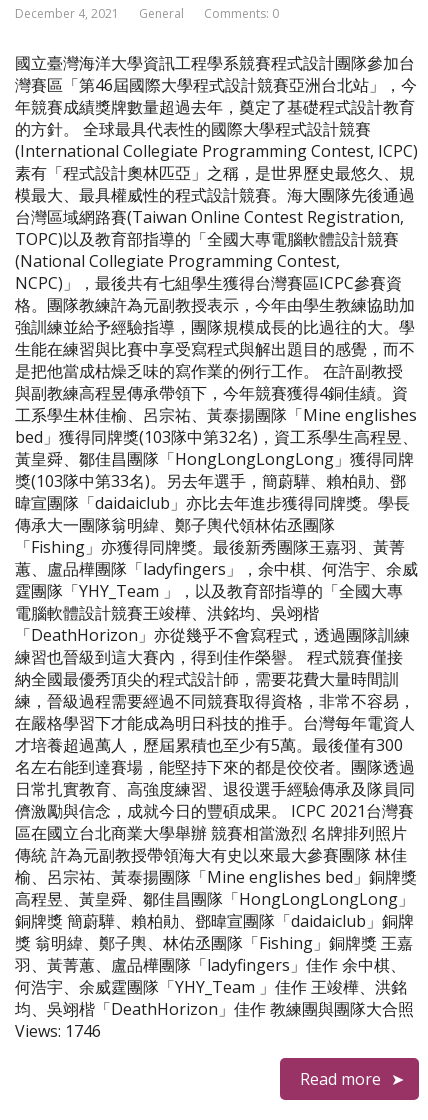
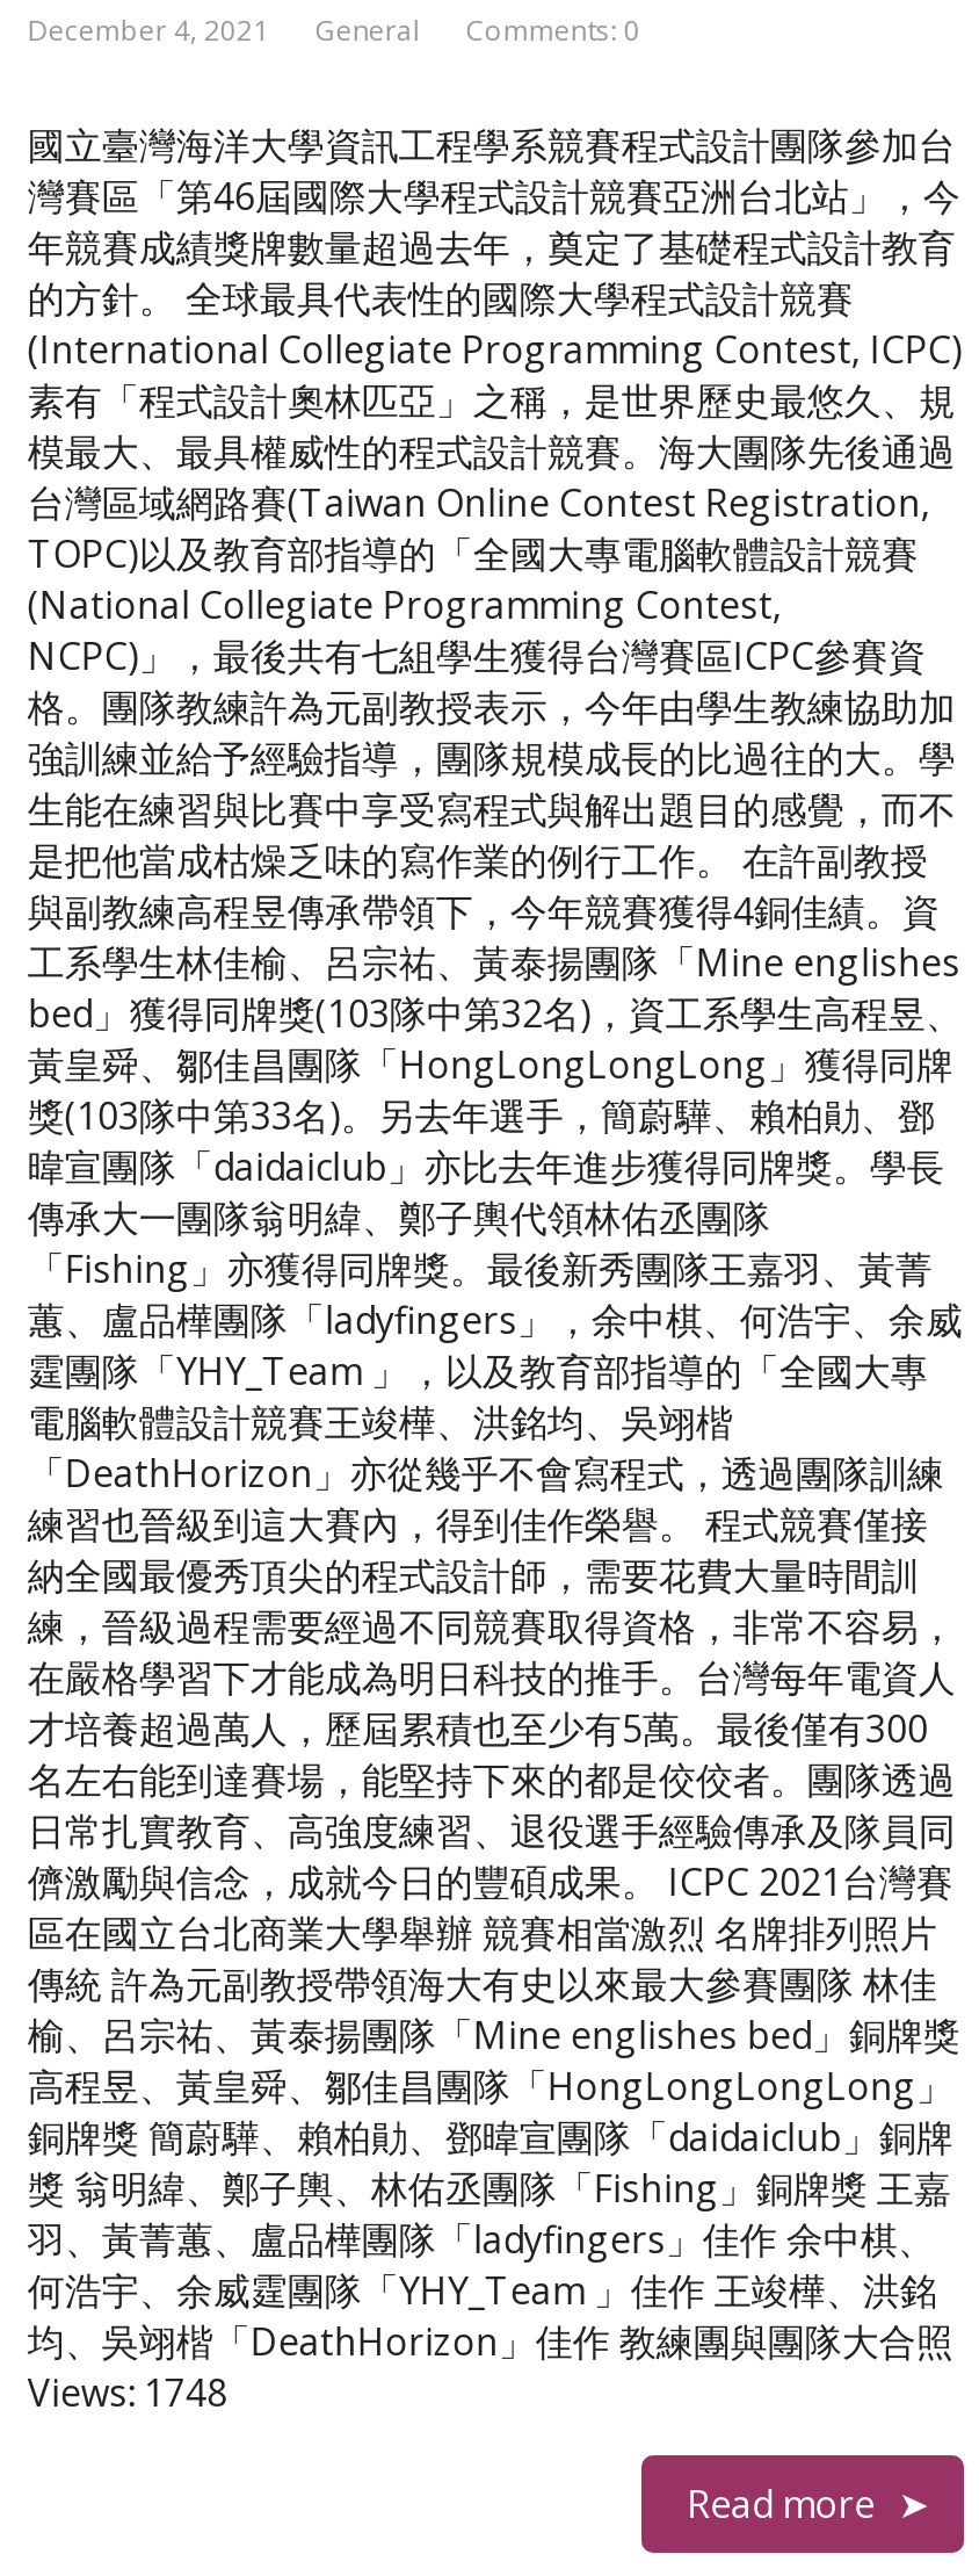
- Views: 1746
+ Views: 1748
